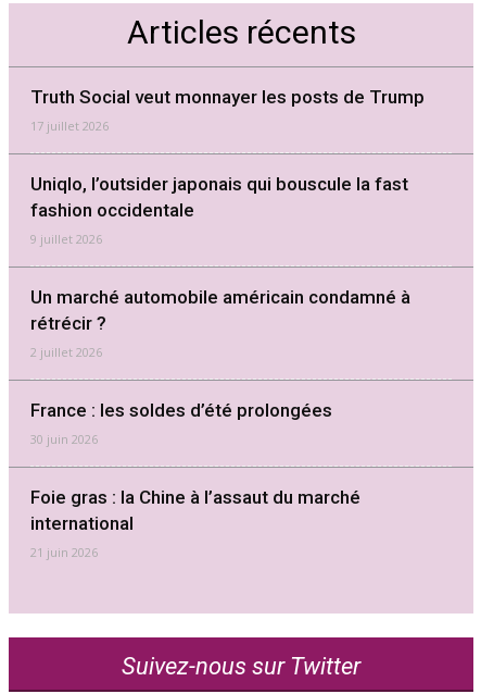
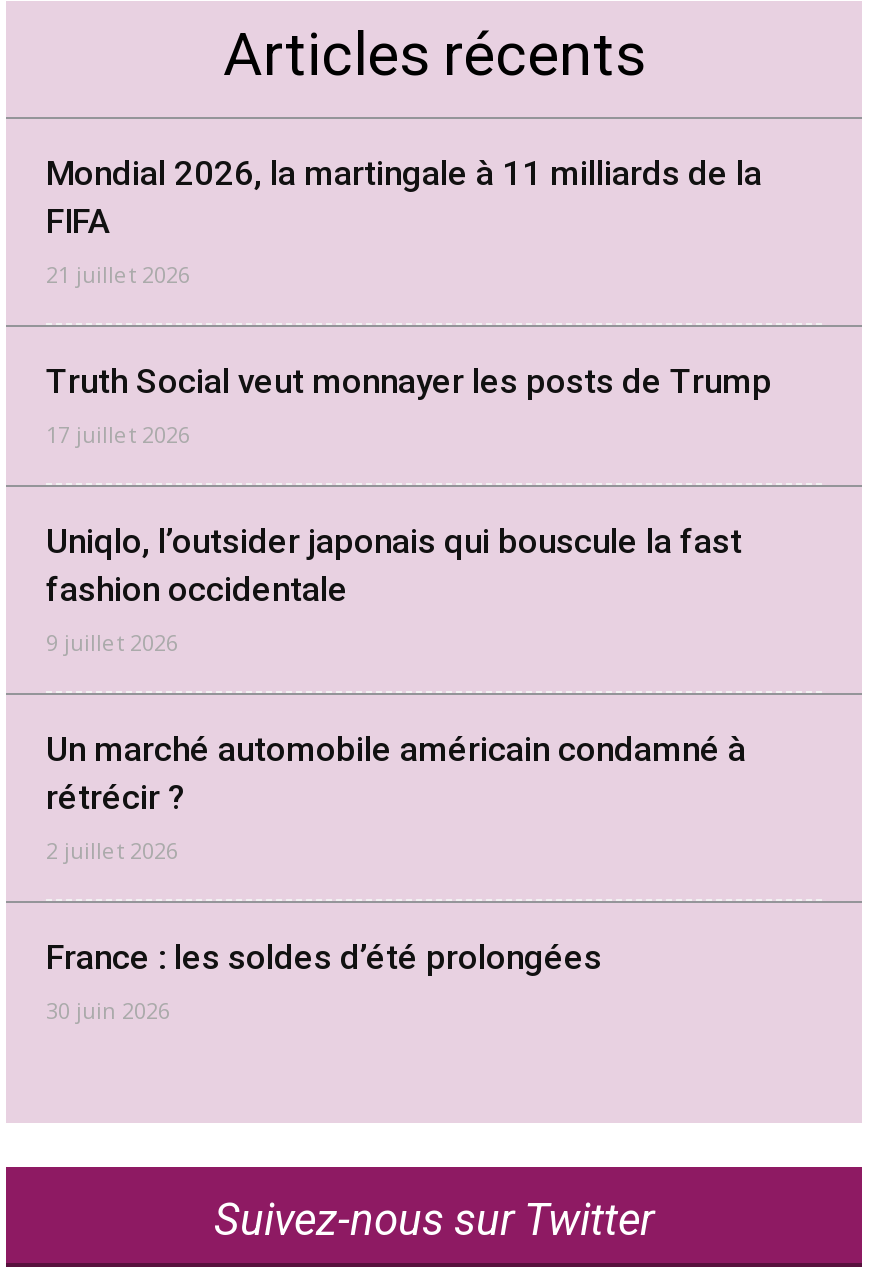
+ Mondial 2026, la martingale à 11 milliards de la
+ FIFA
+ 21 juillet 2026

moved down: Truth Social veut monnayer les posts de Trump | 17 juillet 2026 | Uniqlo, l’outsider japonais qui bouscule la fast | ... | France : les soldes d’été prolongées | 30 juin 2026

- Foie gras : la Chine à l’assaut du marché
- international
- 21 juin 2026
